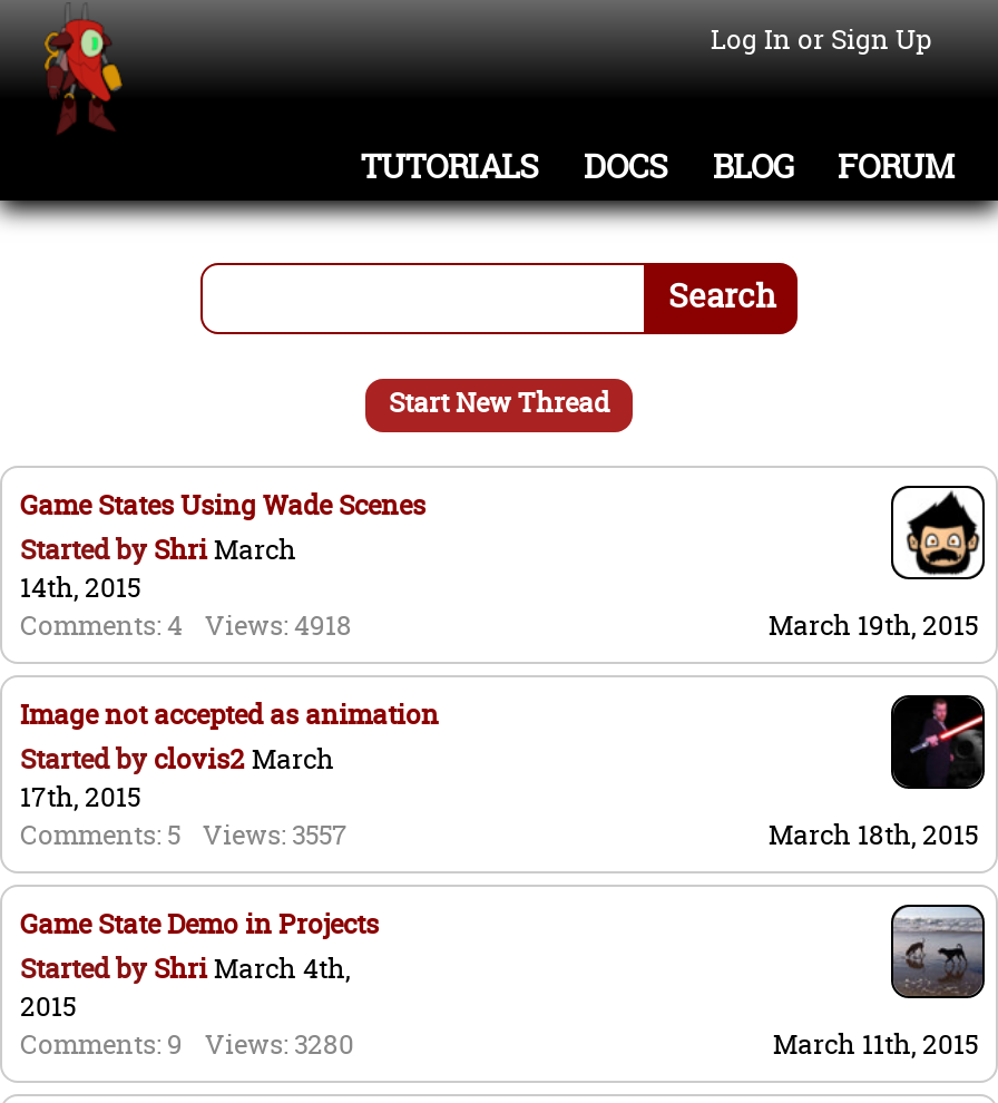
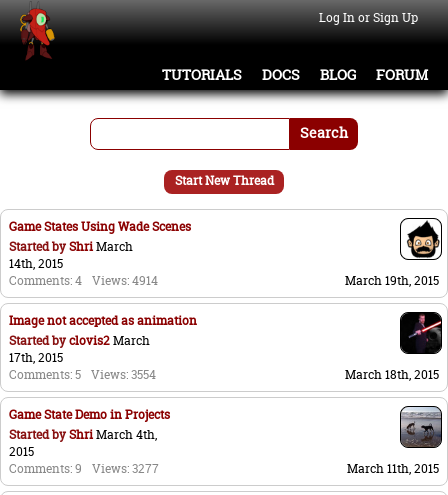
- Comments: 4 Views: 4918
+ Comments: 4 Views: 4914

- Comments: 5 Views: 3557
+ Comments: 5 Views: 3554

- Comments: 9 Views: 3280
+ Comments: 9 Views: 3277
